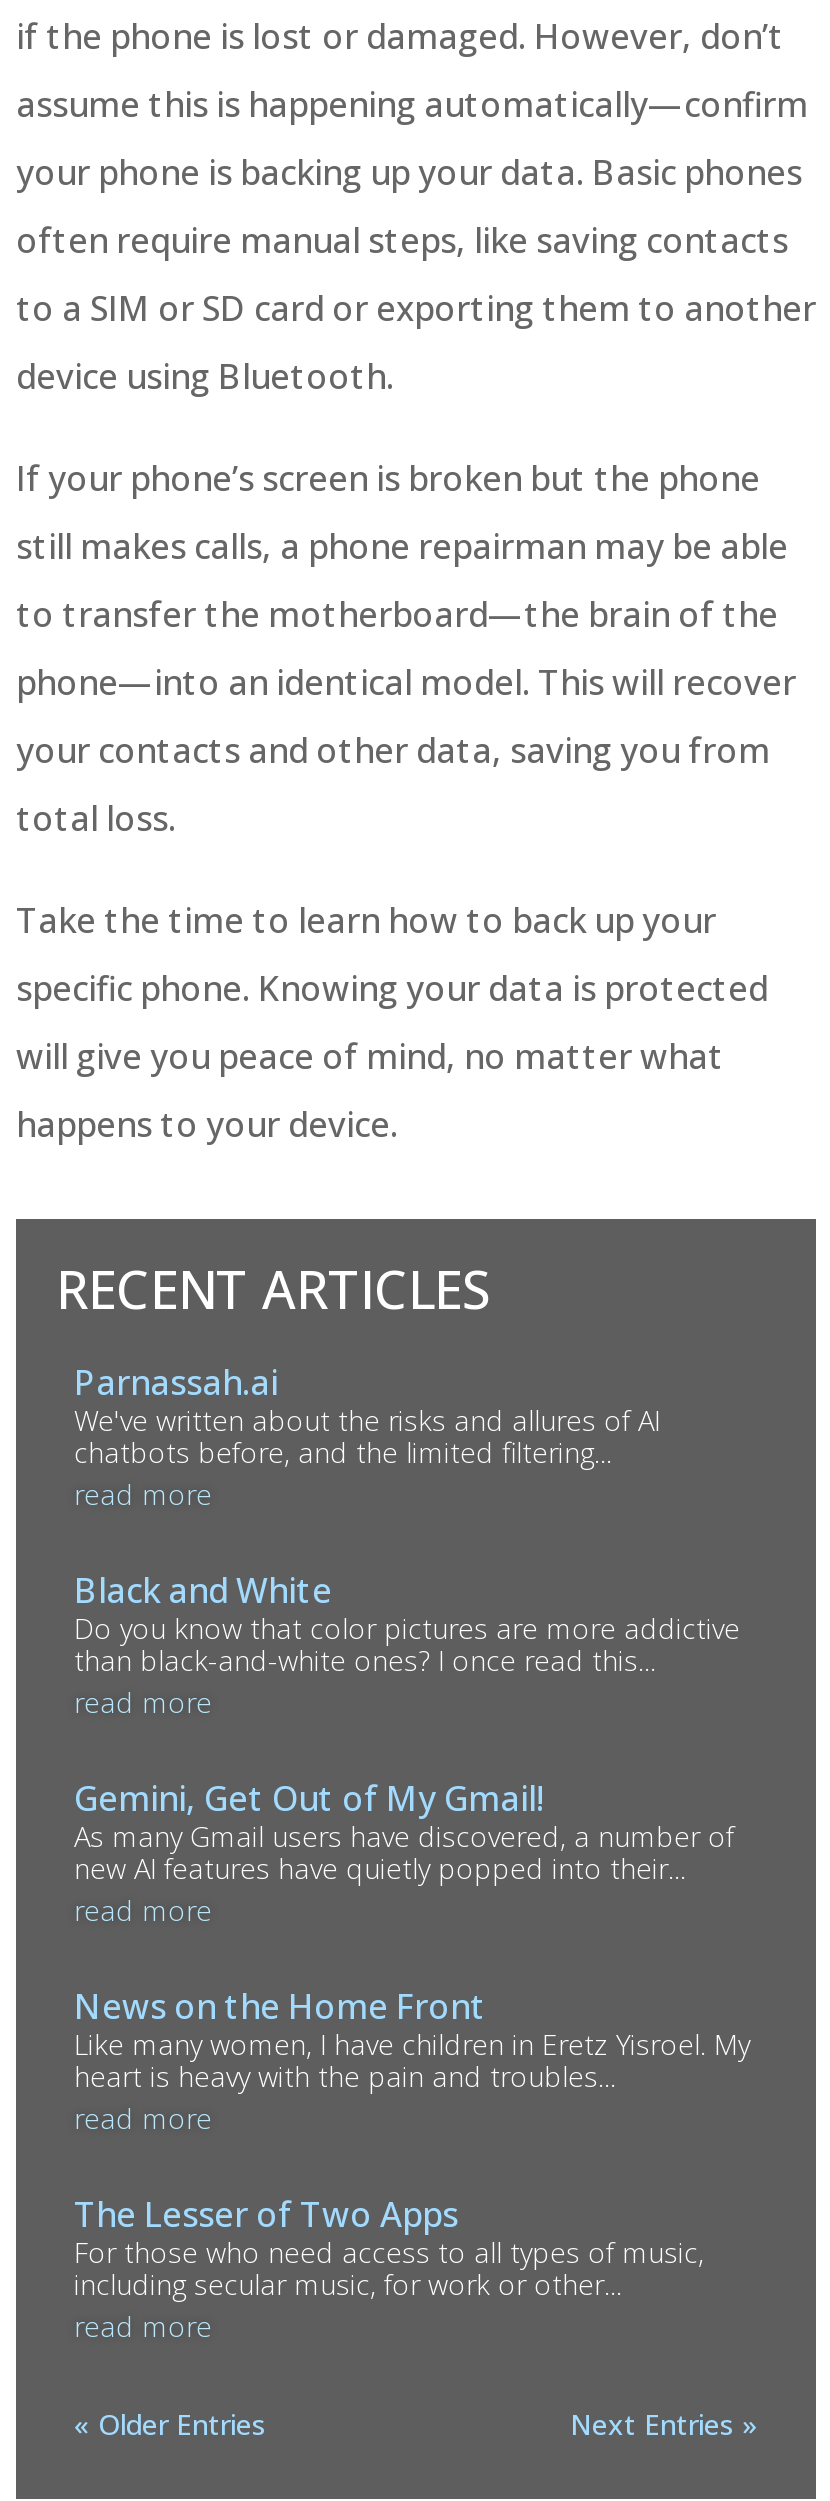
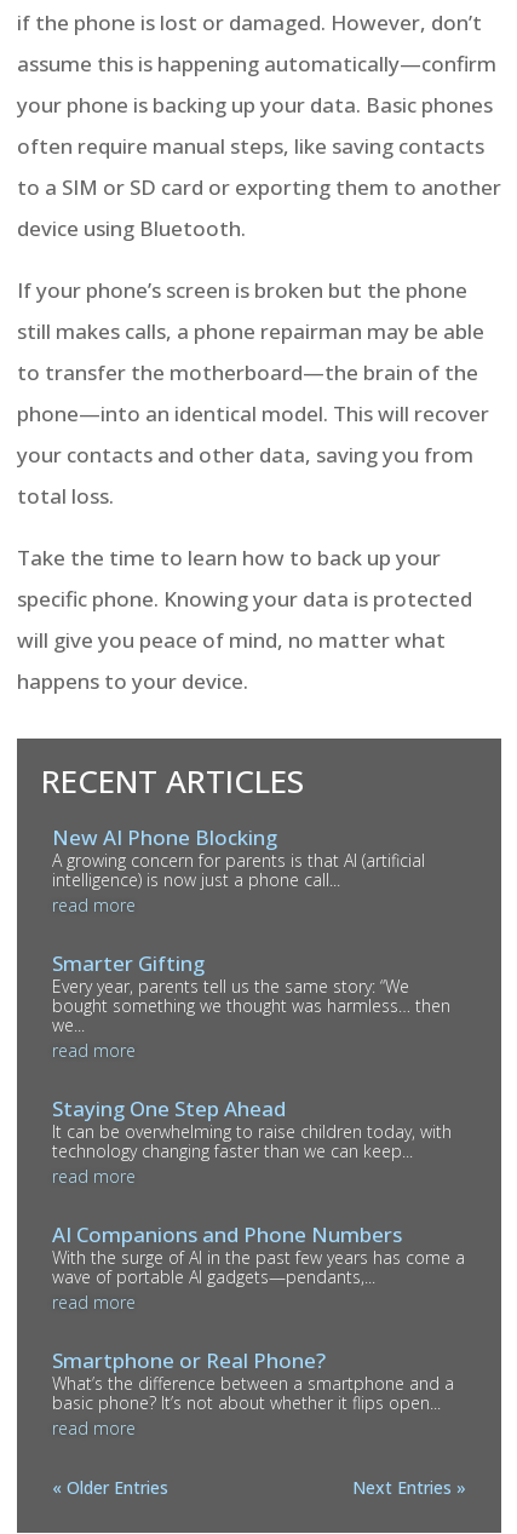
- Parnassah.ai
- We've written about the risks and allures of AI
- chatbots before, and the limited filtering...
+ New AI Phone Blocking
+ A growing concern for parents is that AI (artificial
+ intelligence) is now just a phone call...

- Black and White
- Do you know that color pictures are more addictive
- than black-and-white ones? I once read this...
+ Smarter Gifting
+ Every year, parents tell us the same story: “We
+ bought something we thought was harmless… then
+ we...

- Gemini, Get Out of My Gmail!
- As many Gmail users have discovered, a number of
- new AI features have quietly popped into their...
+ Staying One Step Ahead
+ It can be overwhelming to raise children today, with
+ technology changing faster than we can keep...

- News on the Home Front
- Like many women, I have children in Eretz Yisroel. My
- heart is heavy with the pain and troubles...
+ AI Companions and Phone Numbers
+ With the surge of AI in the past few years has come a
+ wave of portable AI gadgets—pendants,...

- The Lesser of Two Apps
- For those who need access to all types of music,
- including secular music, for work or other...
+ Smartphone or Real Phone?
+ What’s the difference between a smartphone and a
+ basic phone? It’s not about whether it flips open...
